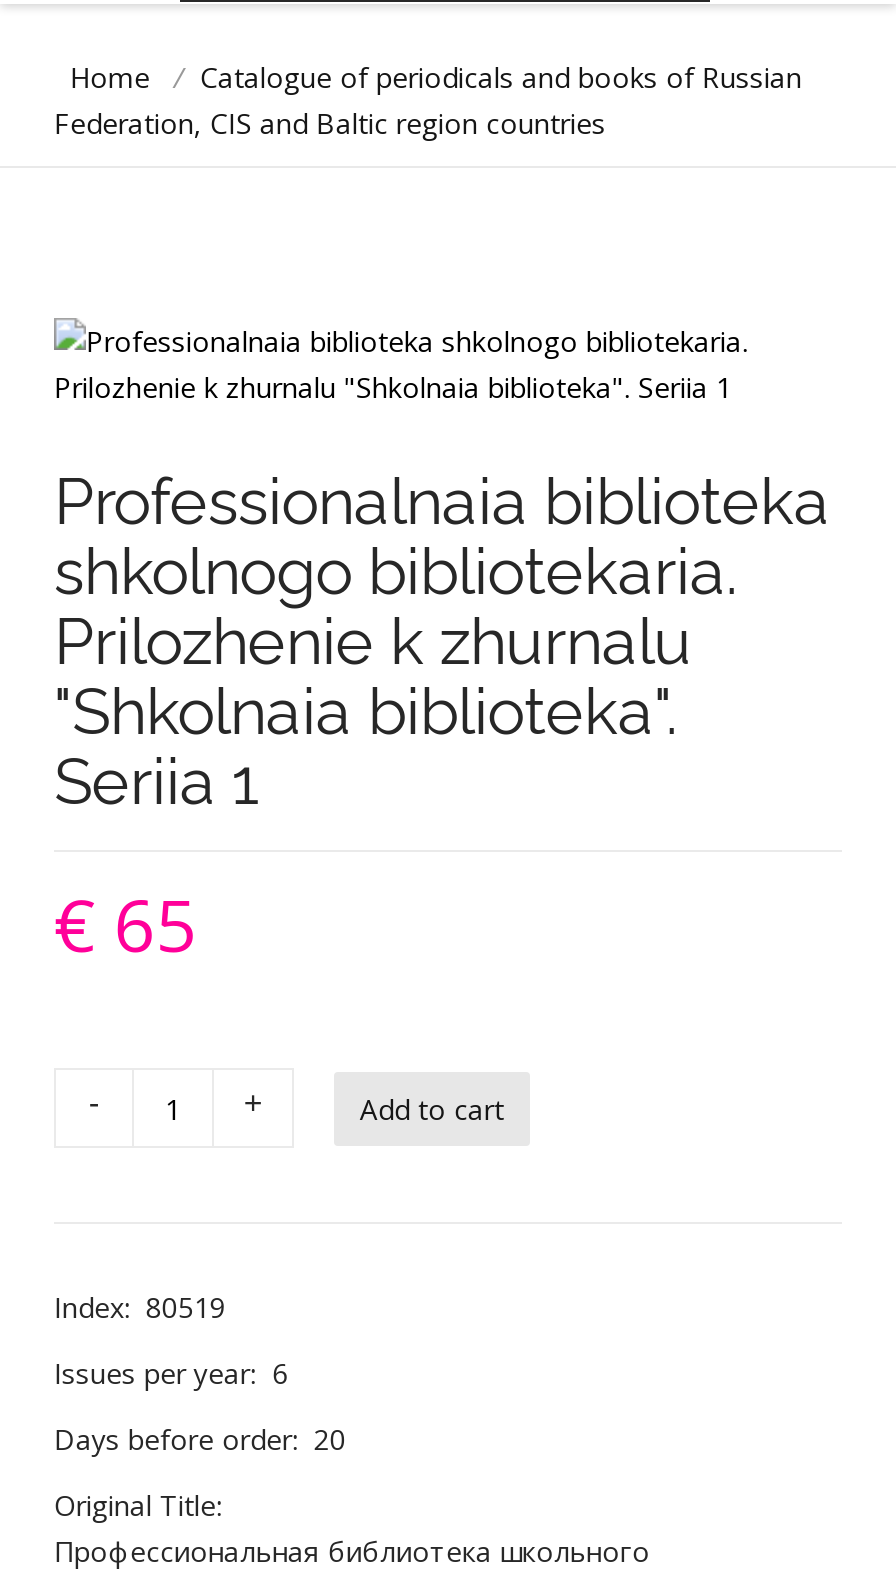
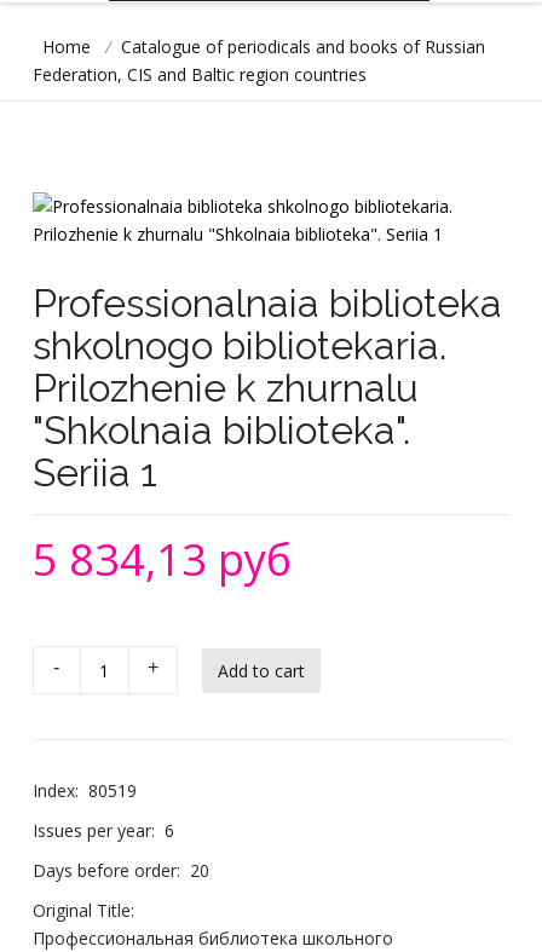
- € 65
+ 5 834,13 руб
